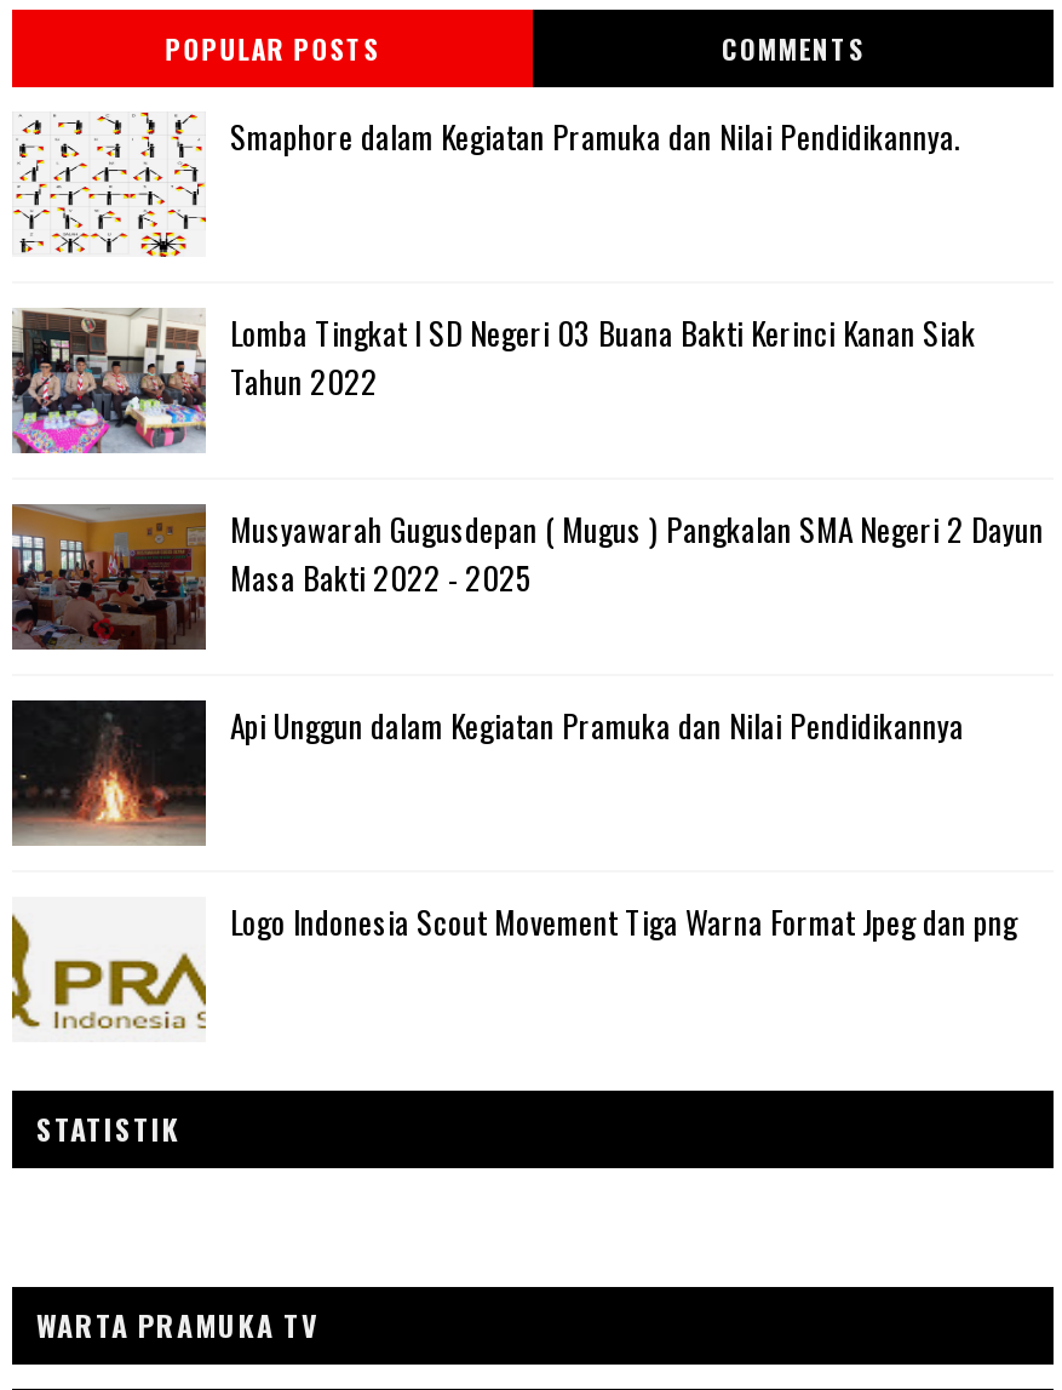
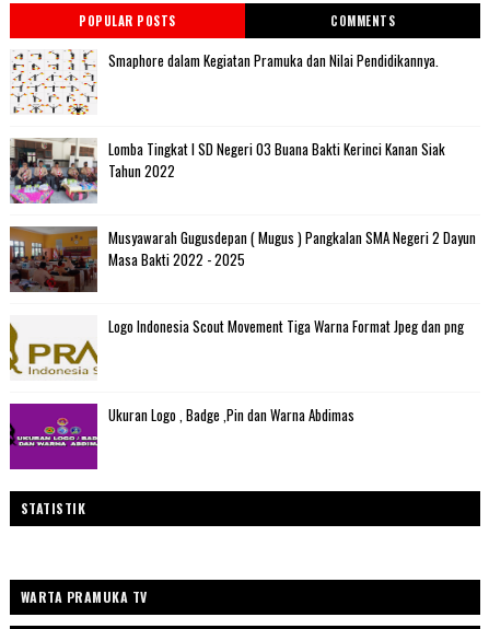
- [image]
- Api Unggun dalam Kegiatan Pramuka dan Nilai Pendidikannya

moved up: Logo Indonesia Scout Movement Tiga Warna Format Jpeg dan png

+ [image]
+ Ukuran Logo , Badge ,Pin dan Warna Abdimas

moved up: [image]
